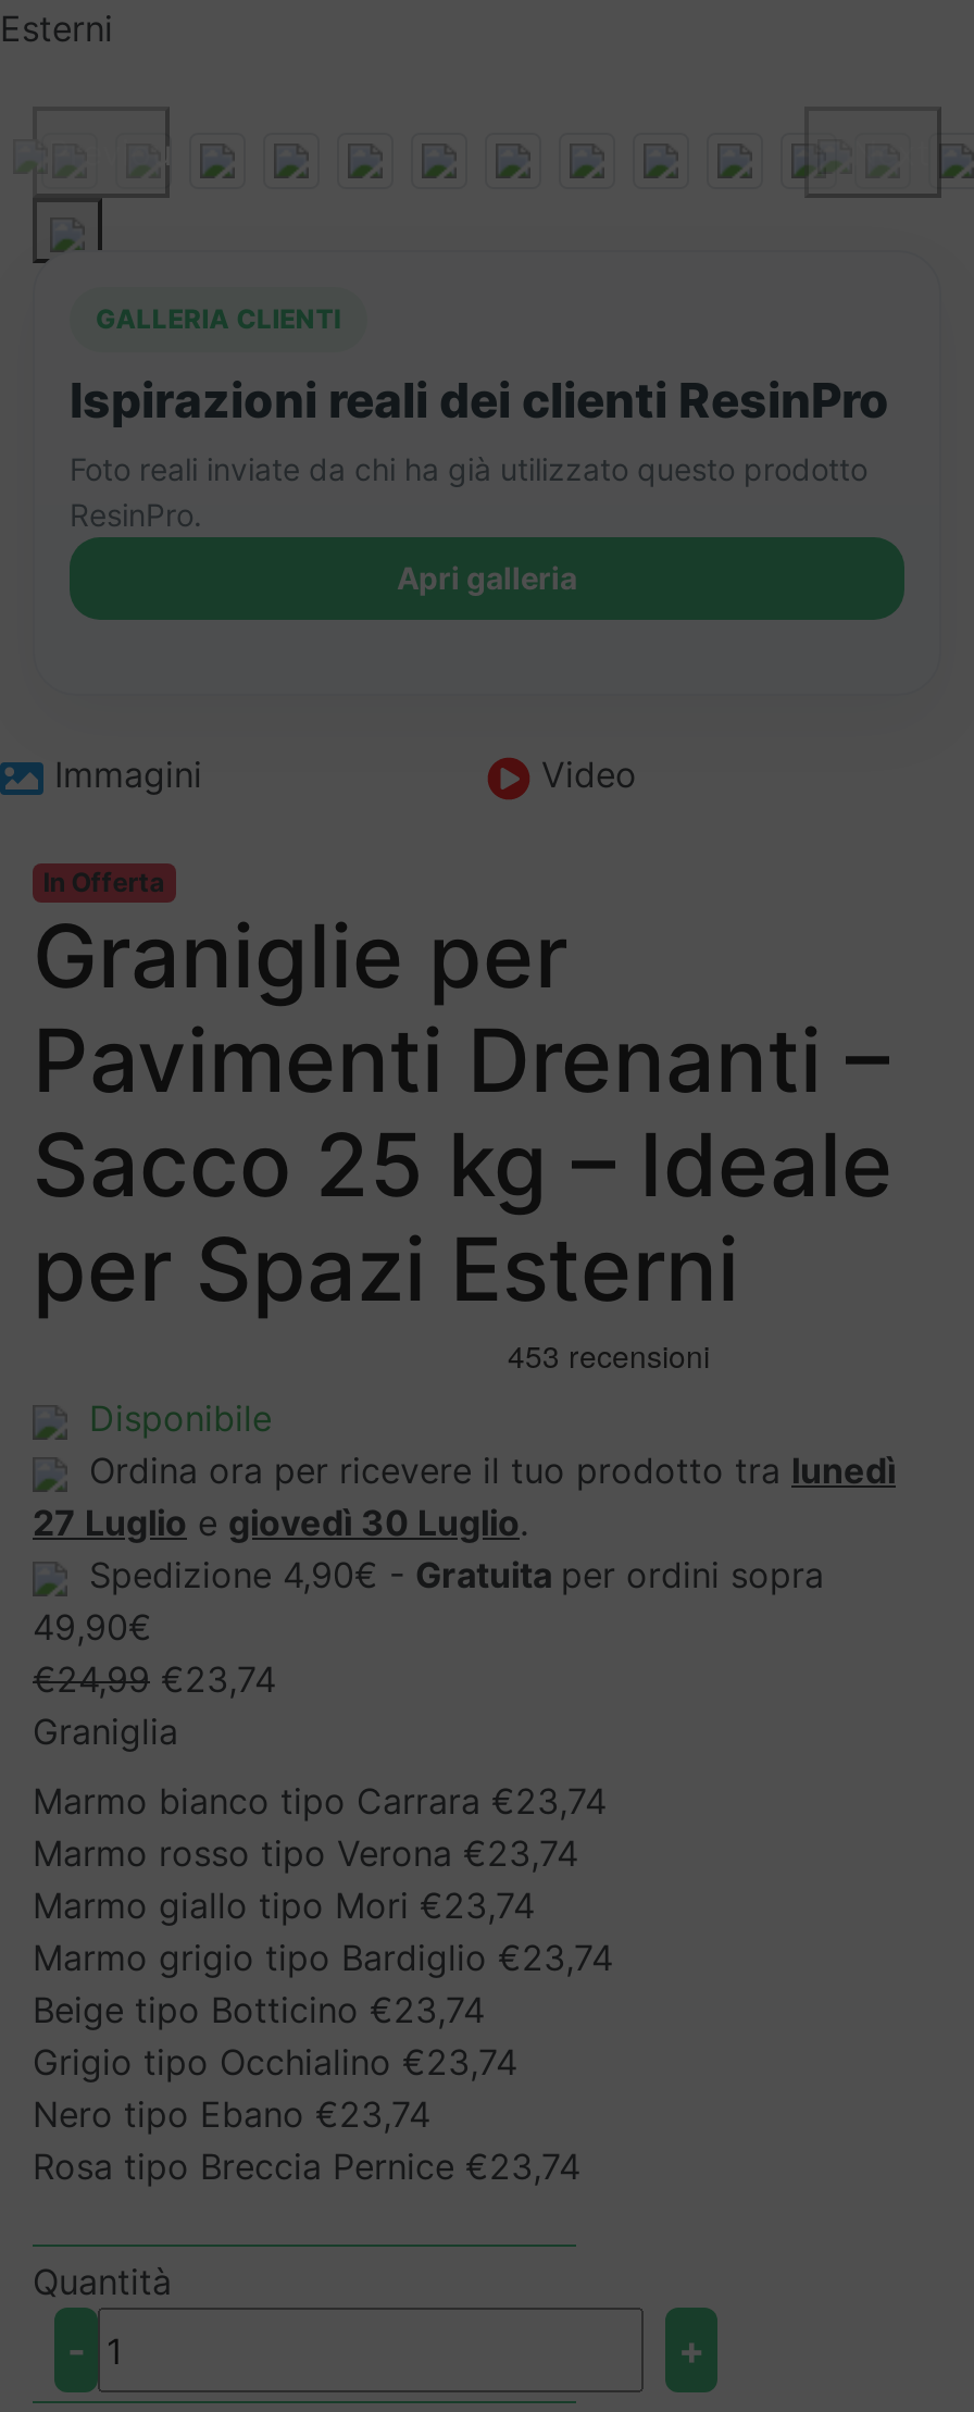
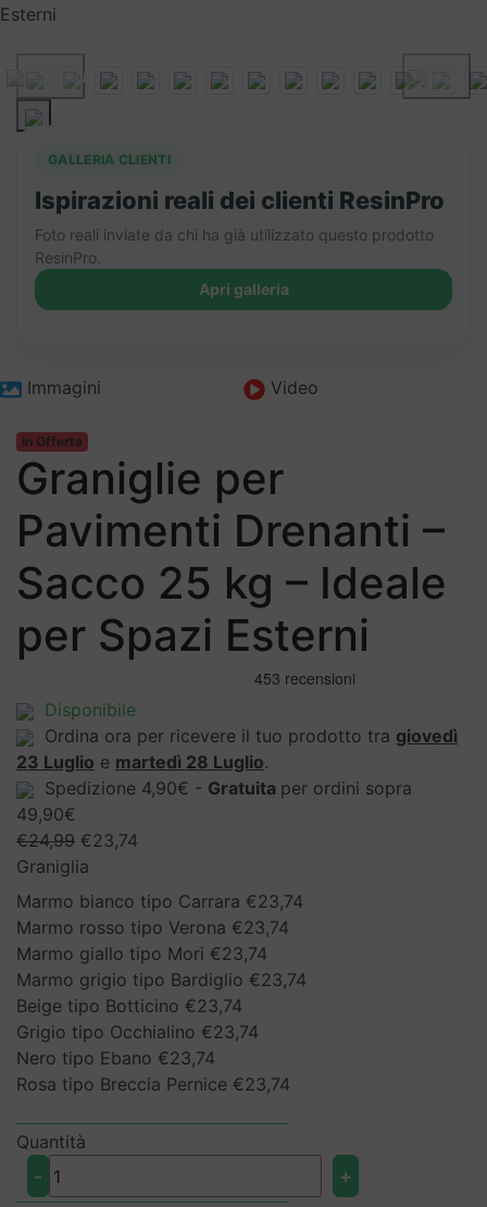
- Ordina ora per ricevere il tuo prodotto tra lunedì
+ Ordina ora per ricevere il tuo prodotto tra giovedì

- 27 Luglio e giovedì 30 Luglio.
+ 23 Luglio e martedì 28 Luglio.
